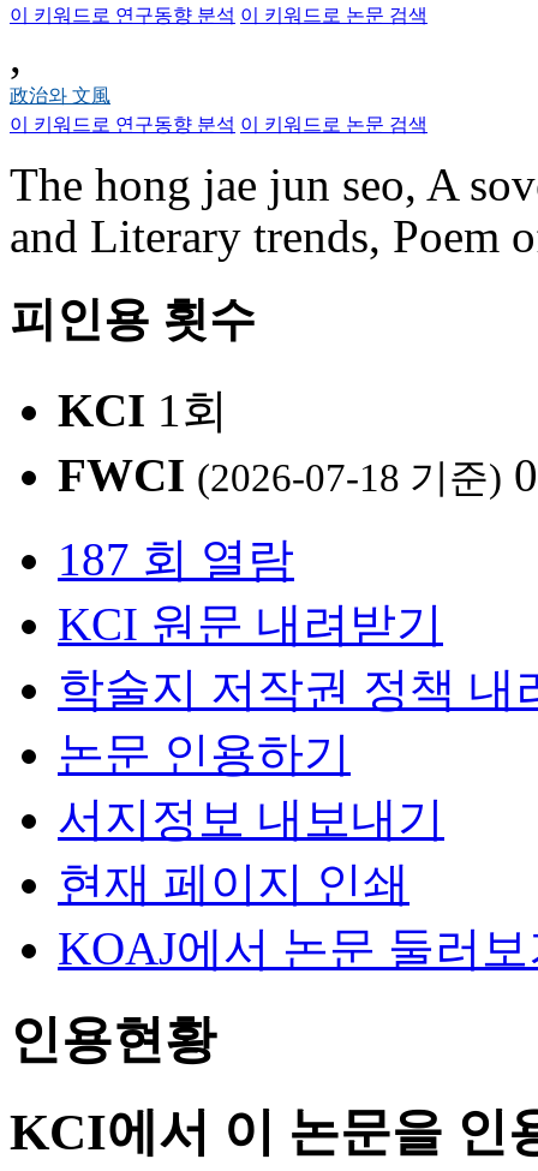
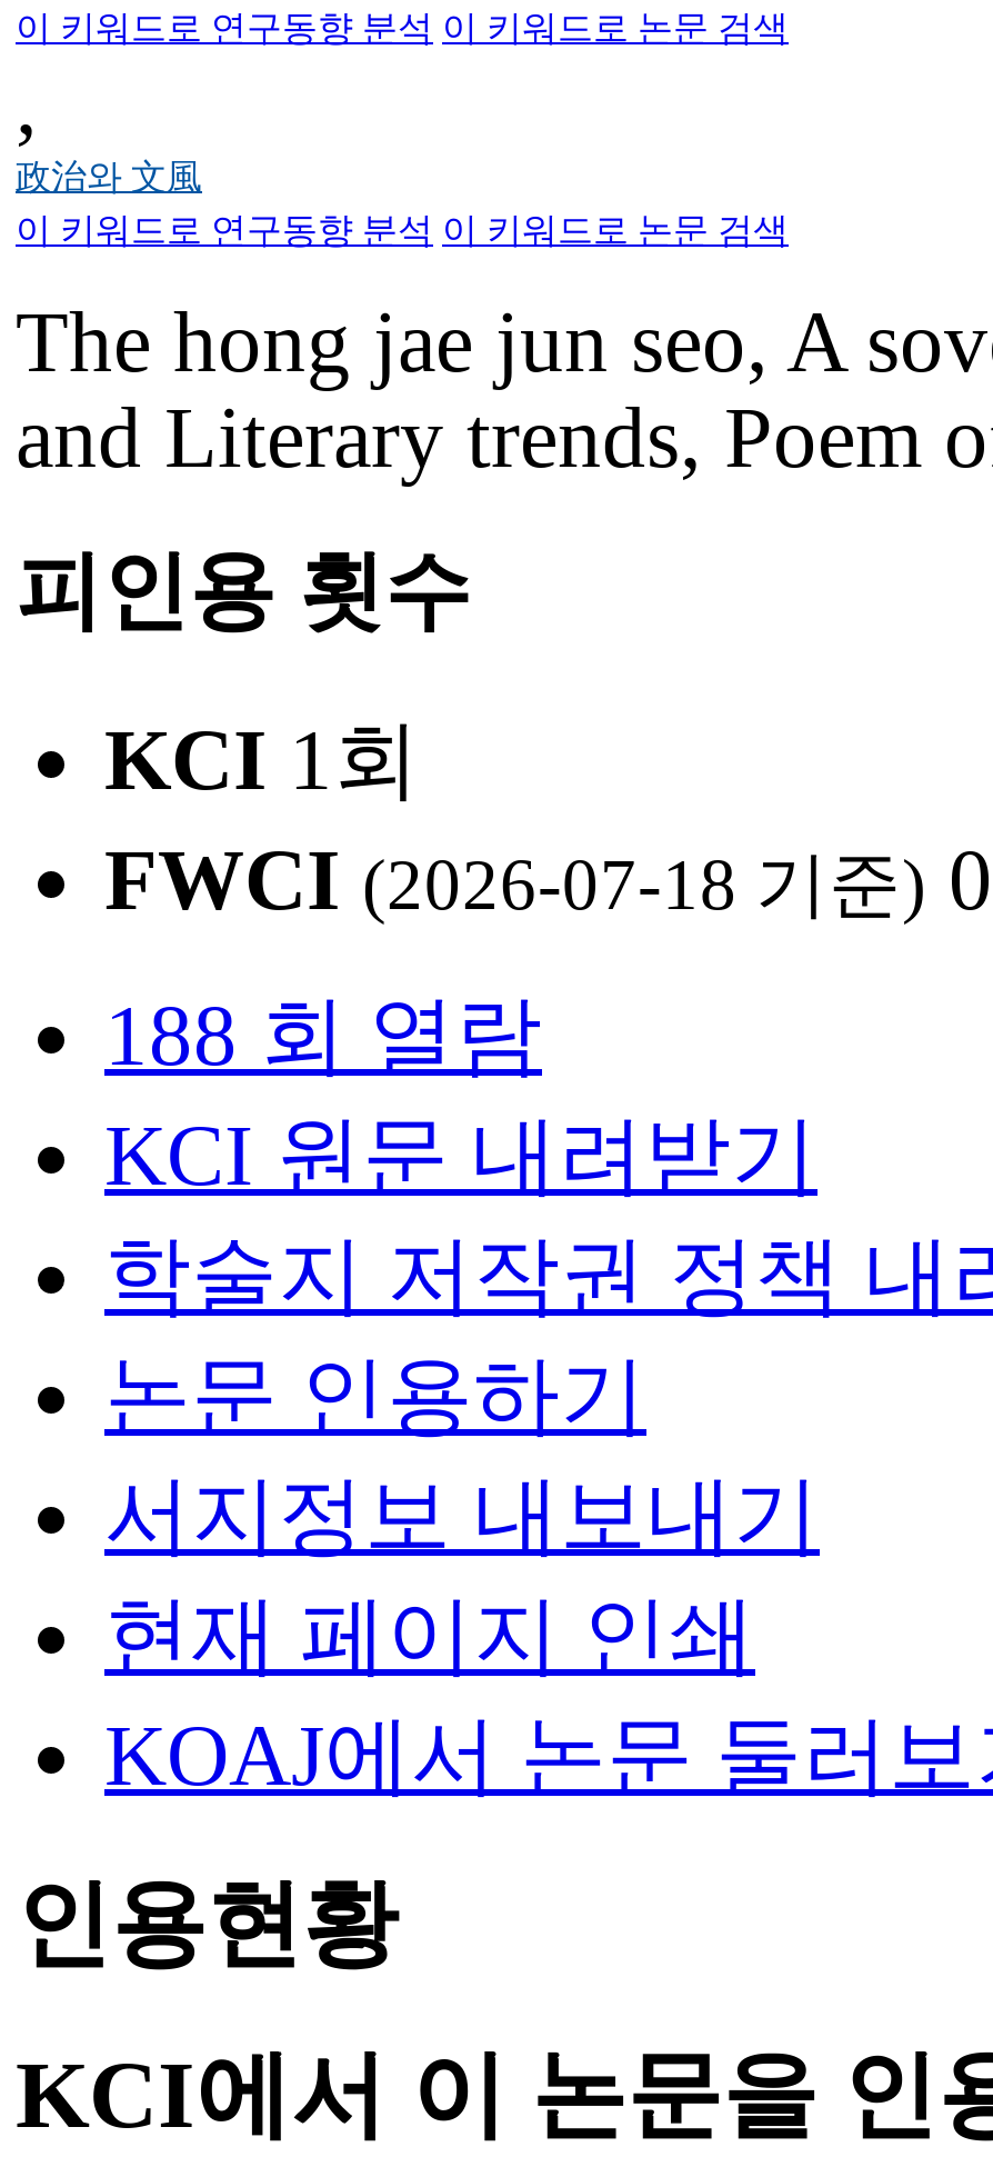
- 187 회 열람
+ 188 회 열람
